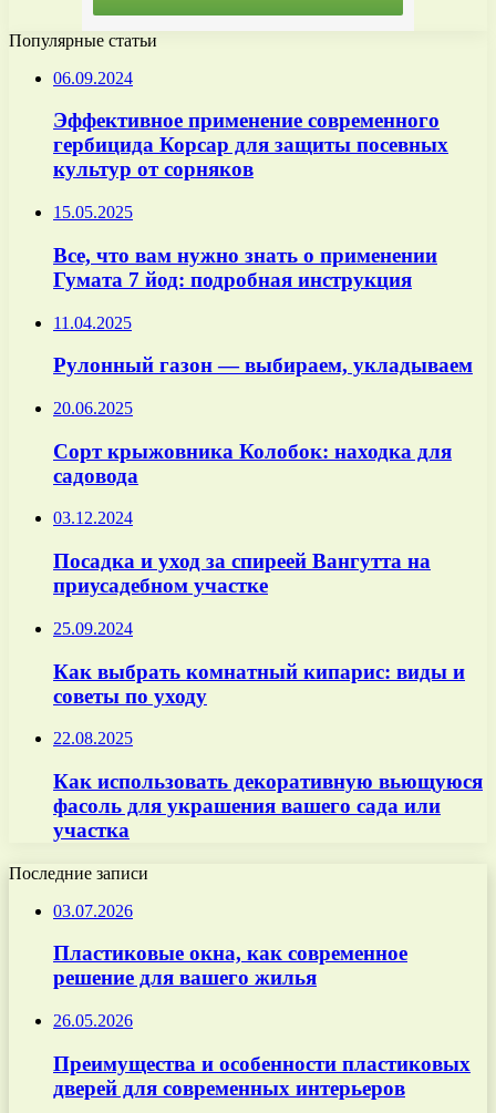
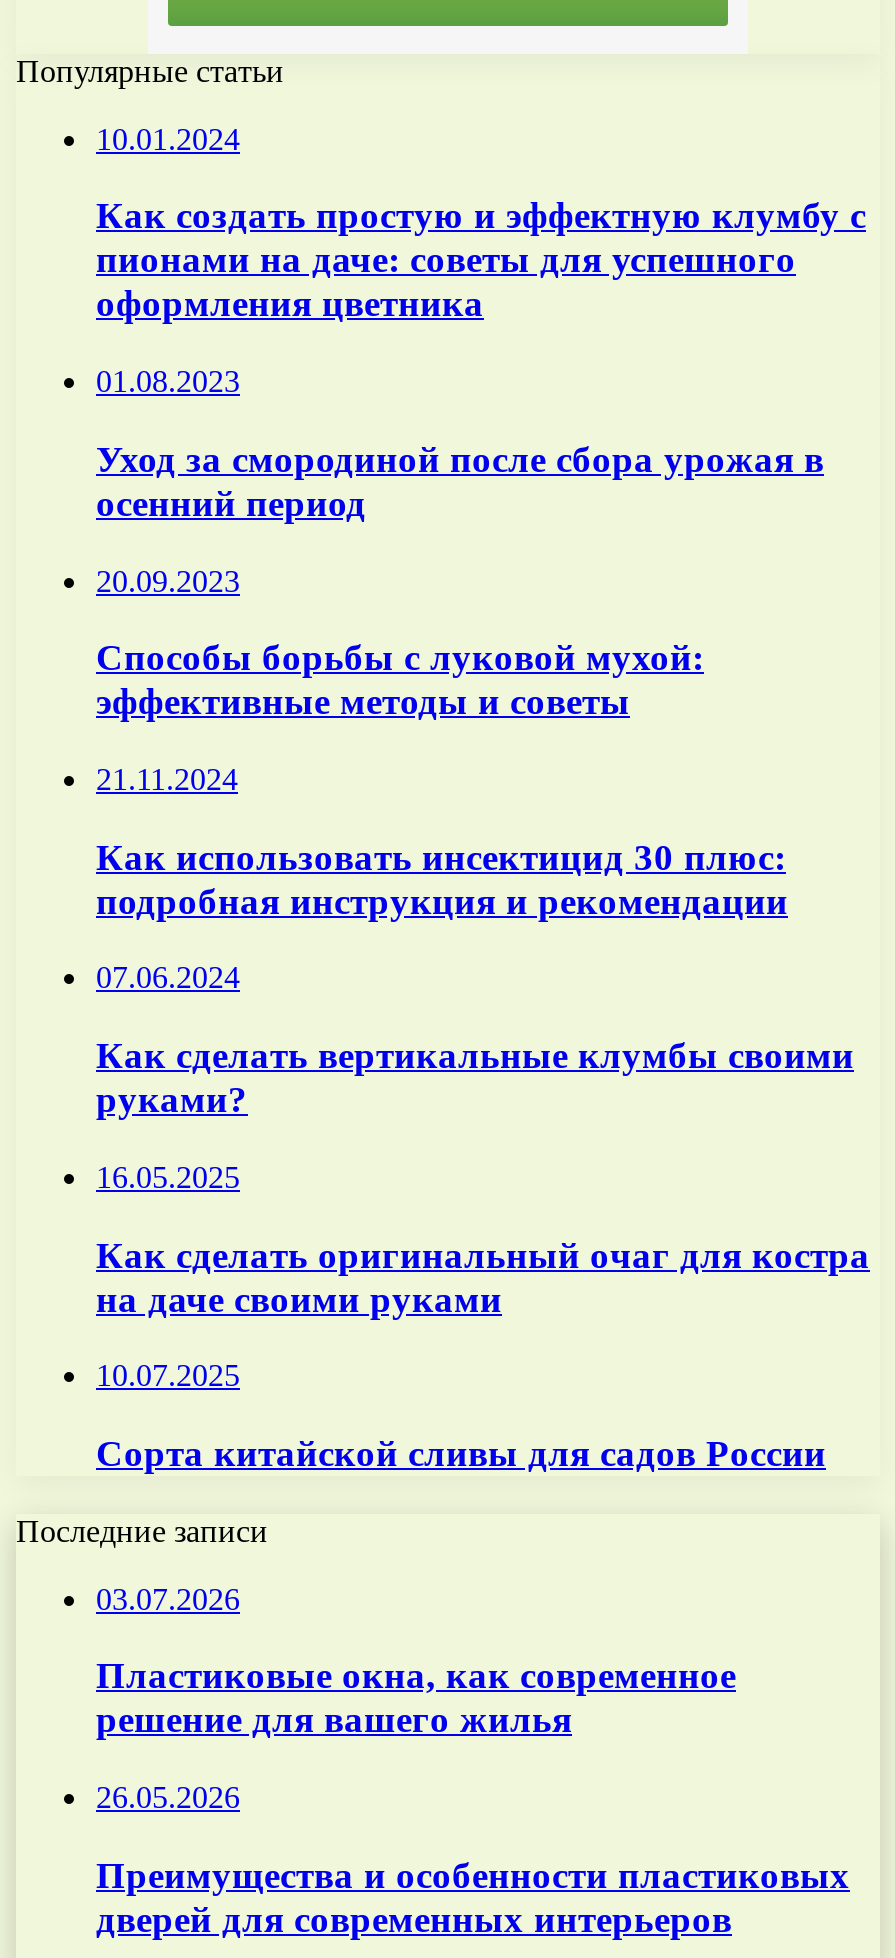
- 06.09.2024
+ 10.01.2024

- Эффективное применение современного
- гербицида Корсар для защиты посевных
- культур от сорняков
+ Как создать простую и эффектную клумбу с
+ пионами на даче: советы для успешного
+ оформления цветника

- 15.05.2025
+ 01.08.2023

- Все, что вам нужно знать о применении
- Гумата 7 йод: подробная инструкция
+ Уход за смородиной после сбора урожая в
+ осенний период

- 11.04.2025
+ 20.09.2023

- Рулонный газон — выбираем, укладываем
+ Способы борьбы с луковой мухой:
+ эффективные методы и советы

- 20.06.2025
+ 21.11.2024

- Сорт крыжовника Колобок: находка для
- садовода
+ Как использовать инсектицид 30 плюс:
+ подробная инструкция и рекомендации

- 03.12.2024
+ 07.06.2024

- Посадка и уход за спиреей Вангутта на
- приусадебном участке
+ Как сделать вертикальные клумбы своими
+ руками?

- 25.09.2024
+ 16.05.2025

- Как выбрать комнатный кипарис: виды и
- советы по уходу
+ Как сделать оригинальный очаг для костра
+ на даче своими руками

- 22.08.2025
+ 10.07.2025

- Как использовать декоративную вьющуюся
- фасоль для украшения вашего сада или
- участка
+ Сорта китайской сливы для садов России
